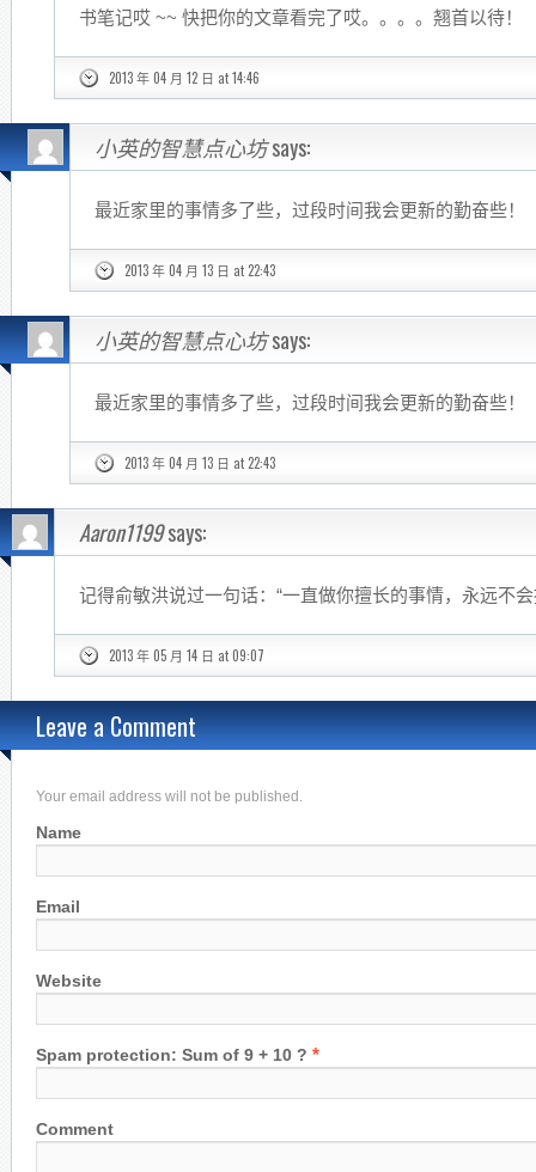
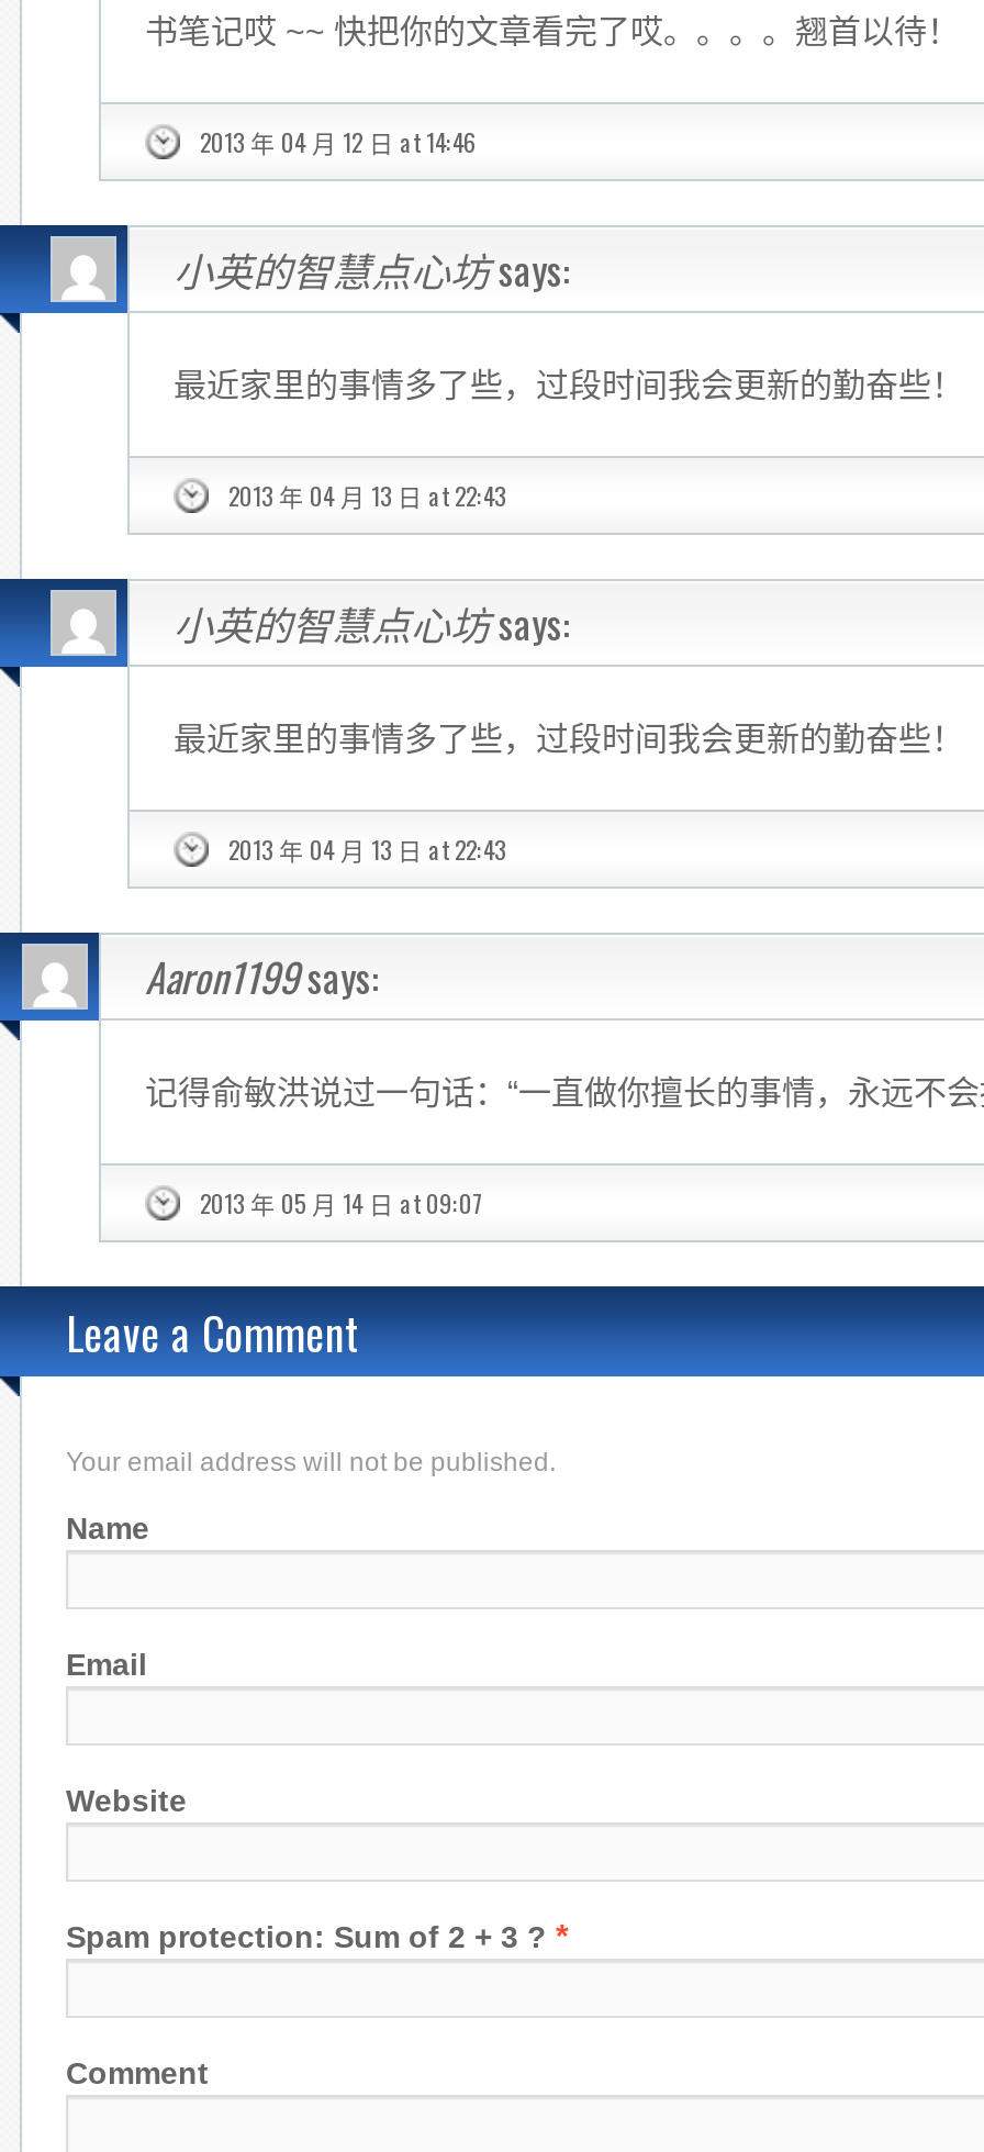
- Spam protection: Sum of 9 + 10 ? *
+ Spam protection: Sum of 2 + 3 ? *
